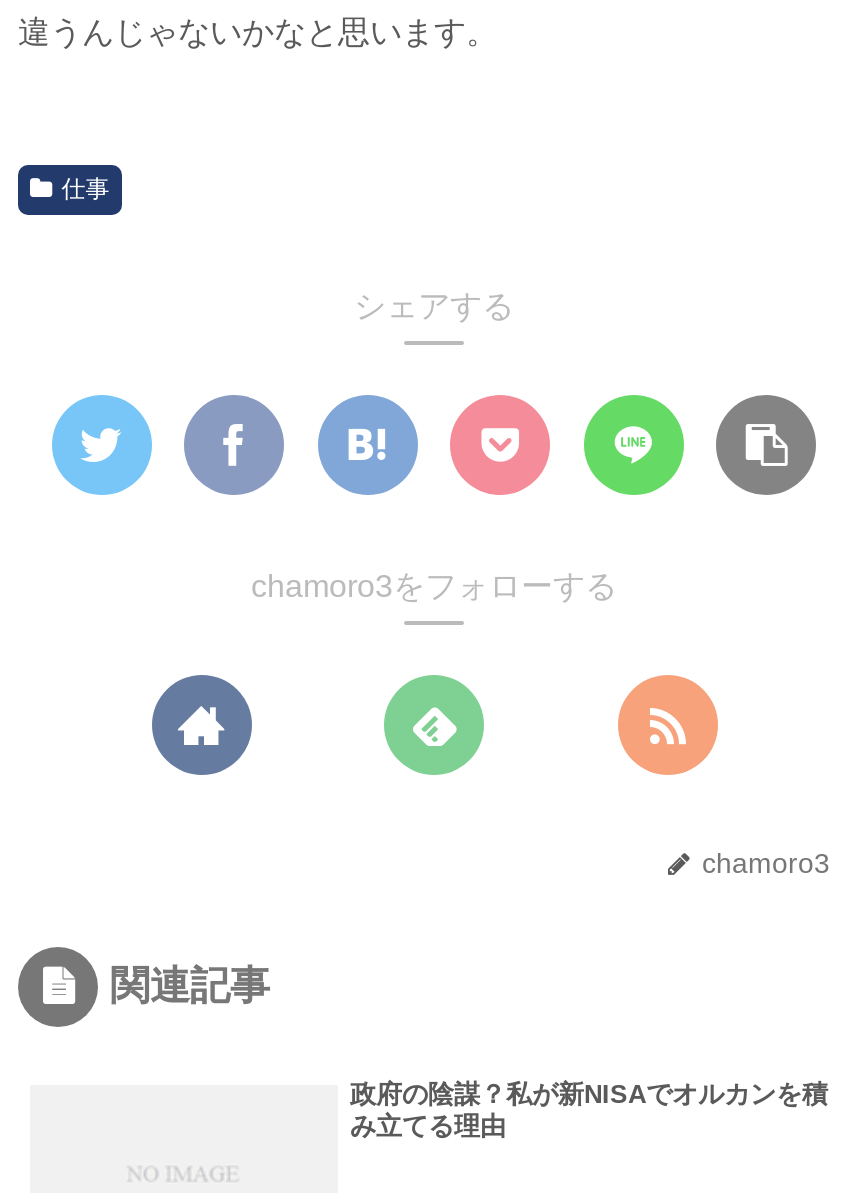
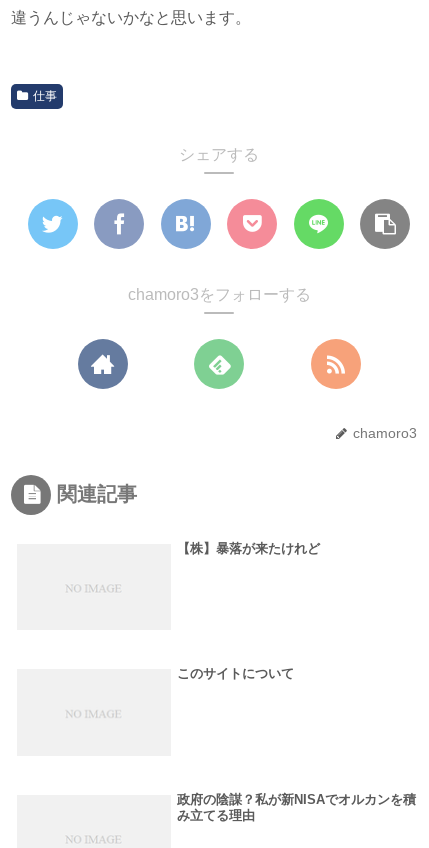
+ 【株】暴落が来たけれど

+ このサイトについて
